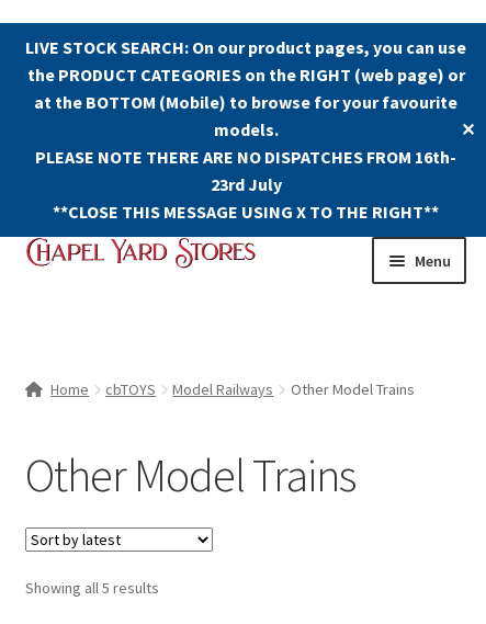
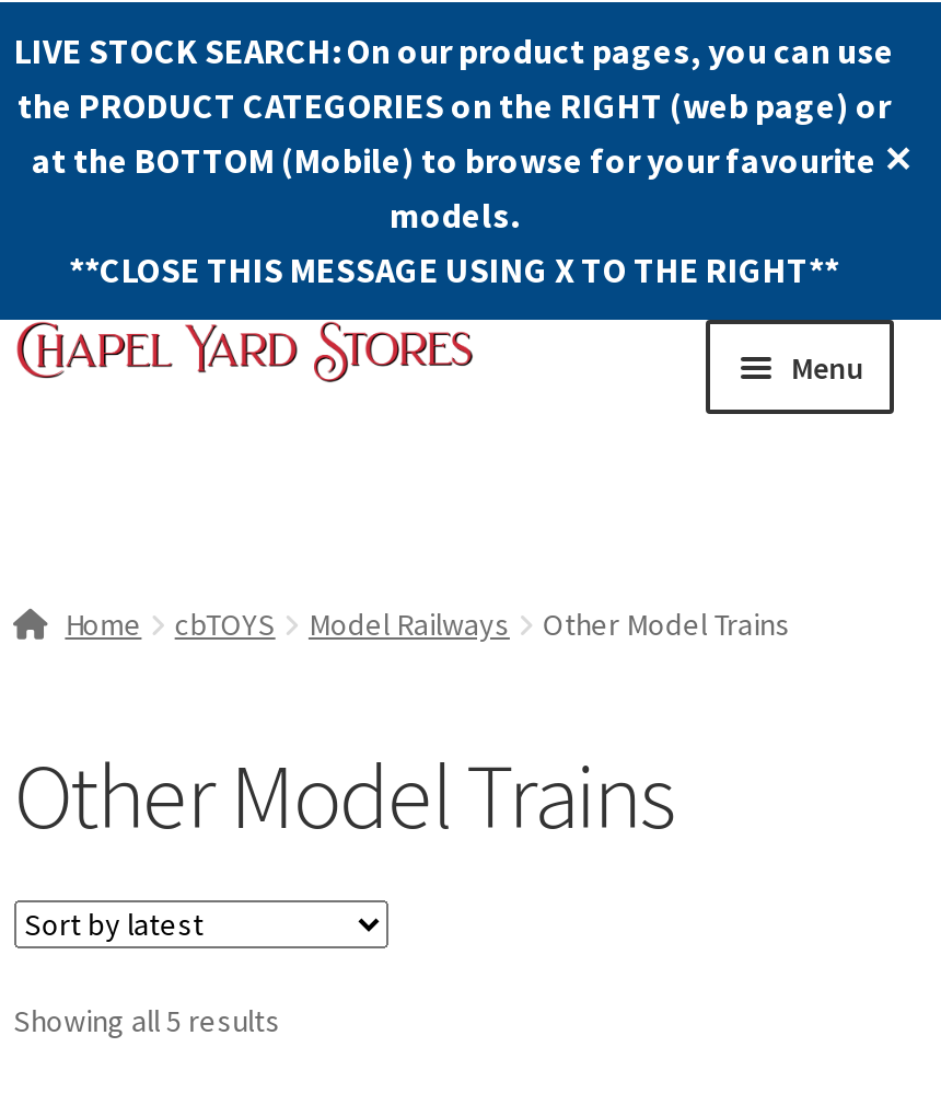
- PLEASE NOTE THERE ARE NO DISPATCHES FROM 16th-
- 23rd July
